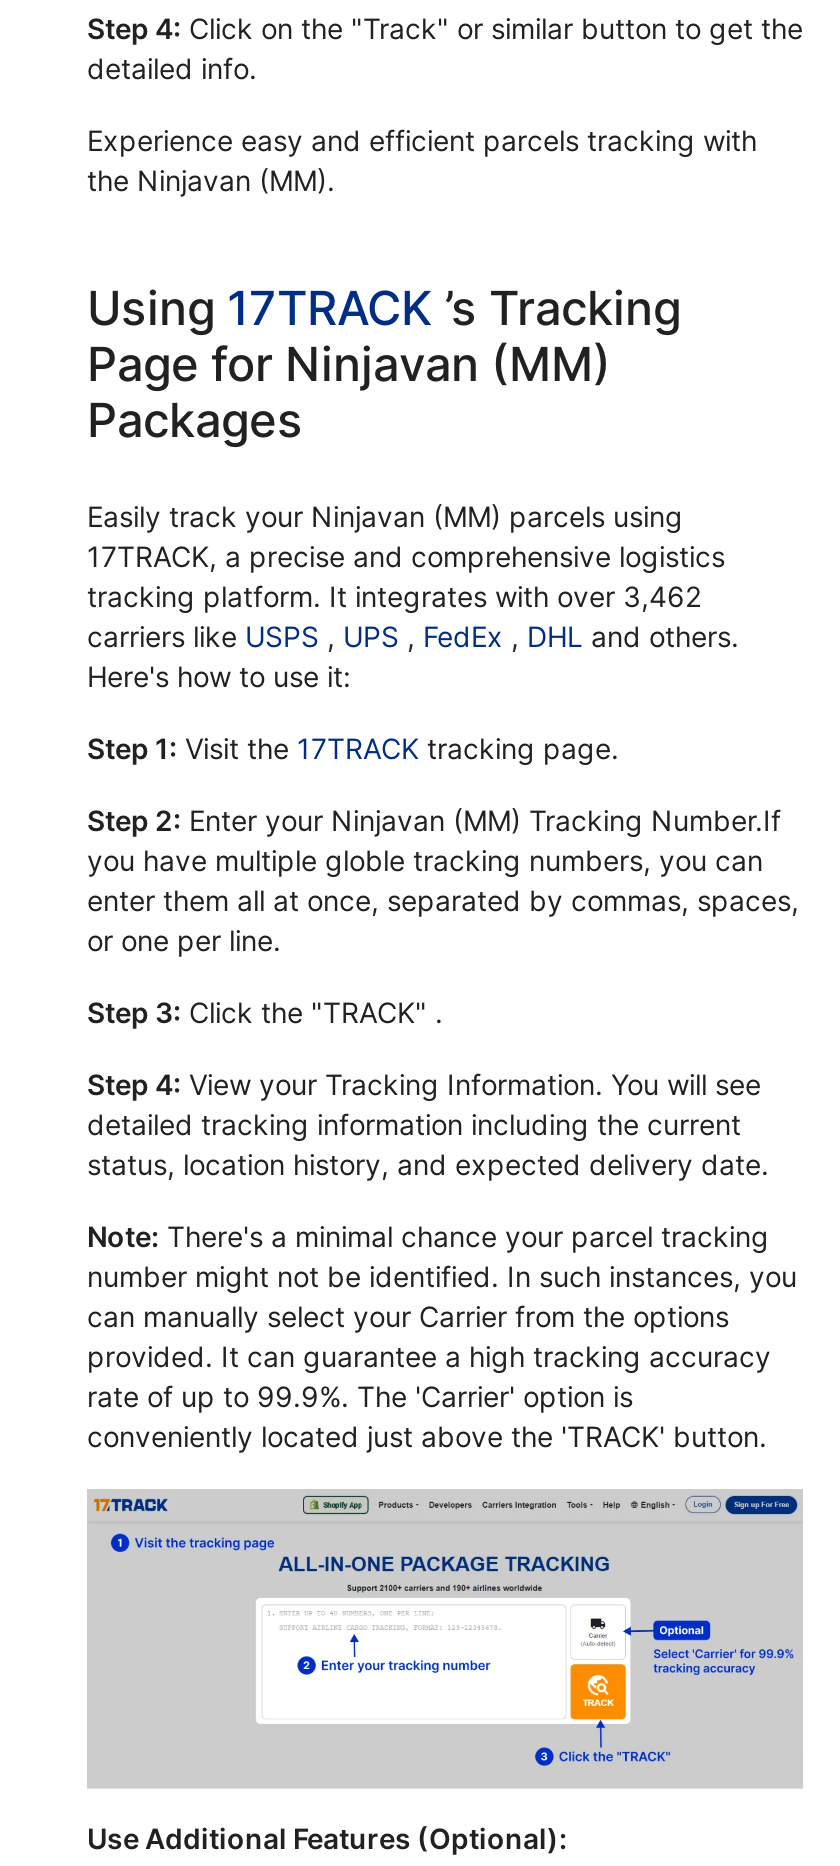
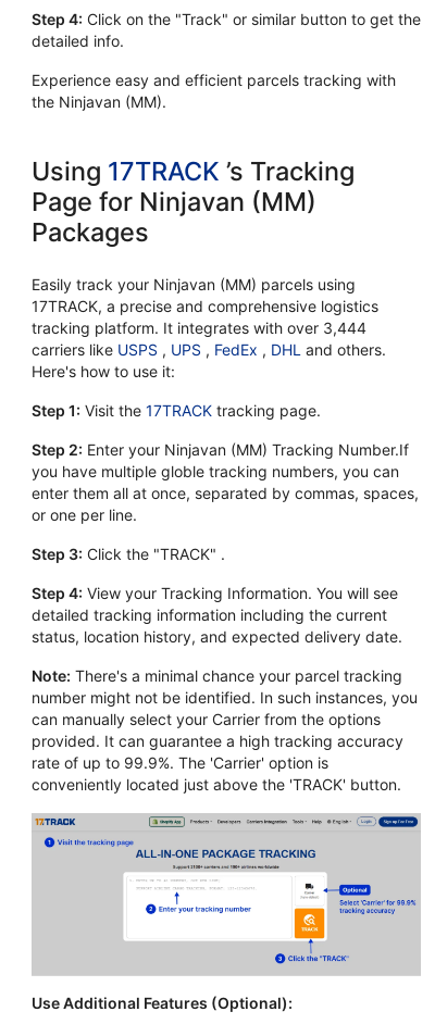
- tracking platform. It integrates with over 3,462
+ tracking platform. It integrates with over 3,444
